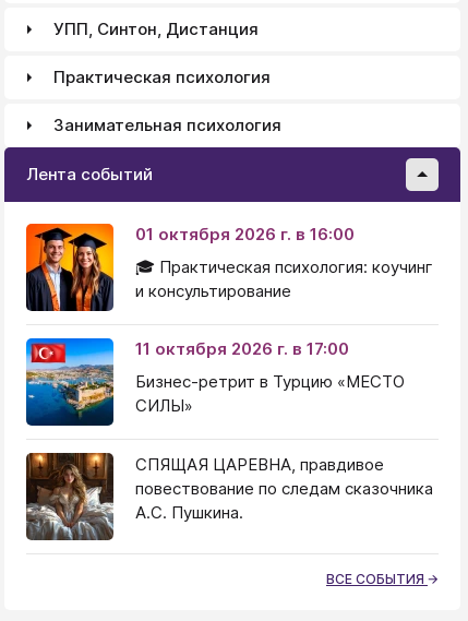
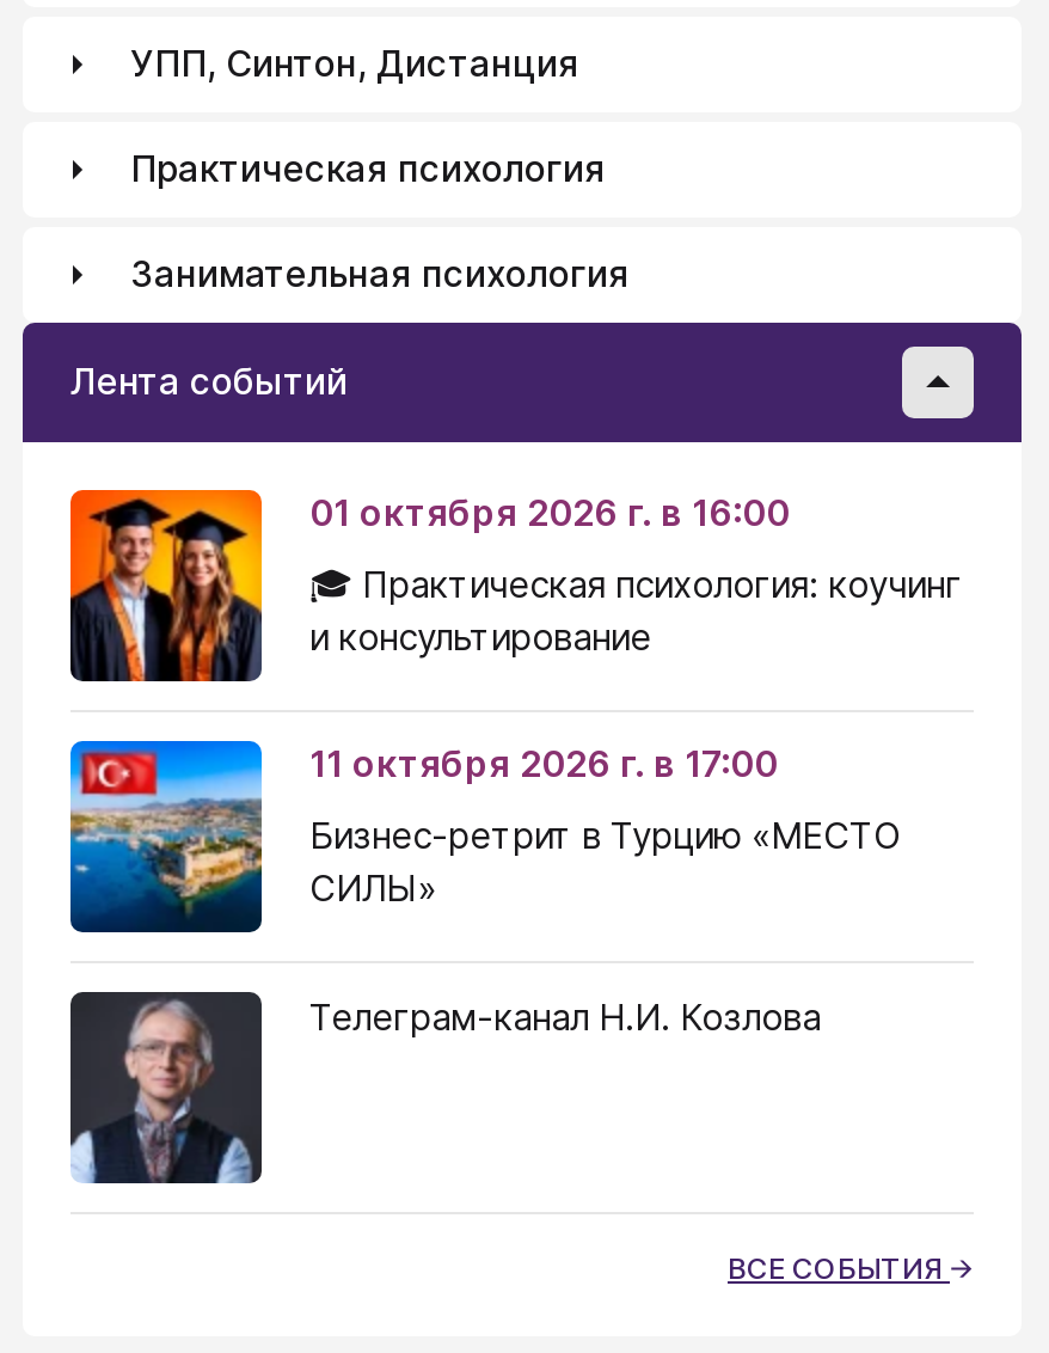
- [image]
- СПЯЩАЯ ЦАРЕВНА, правдивое
- повествование по следам сказочника
- А.С. Пушкина.
+ [image]
+ Телеграм-канал Н.И. Козлова
